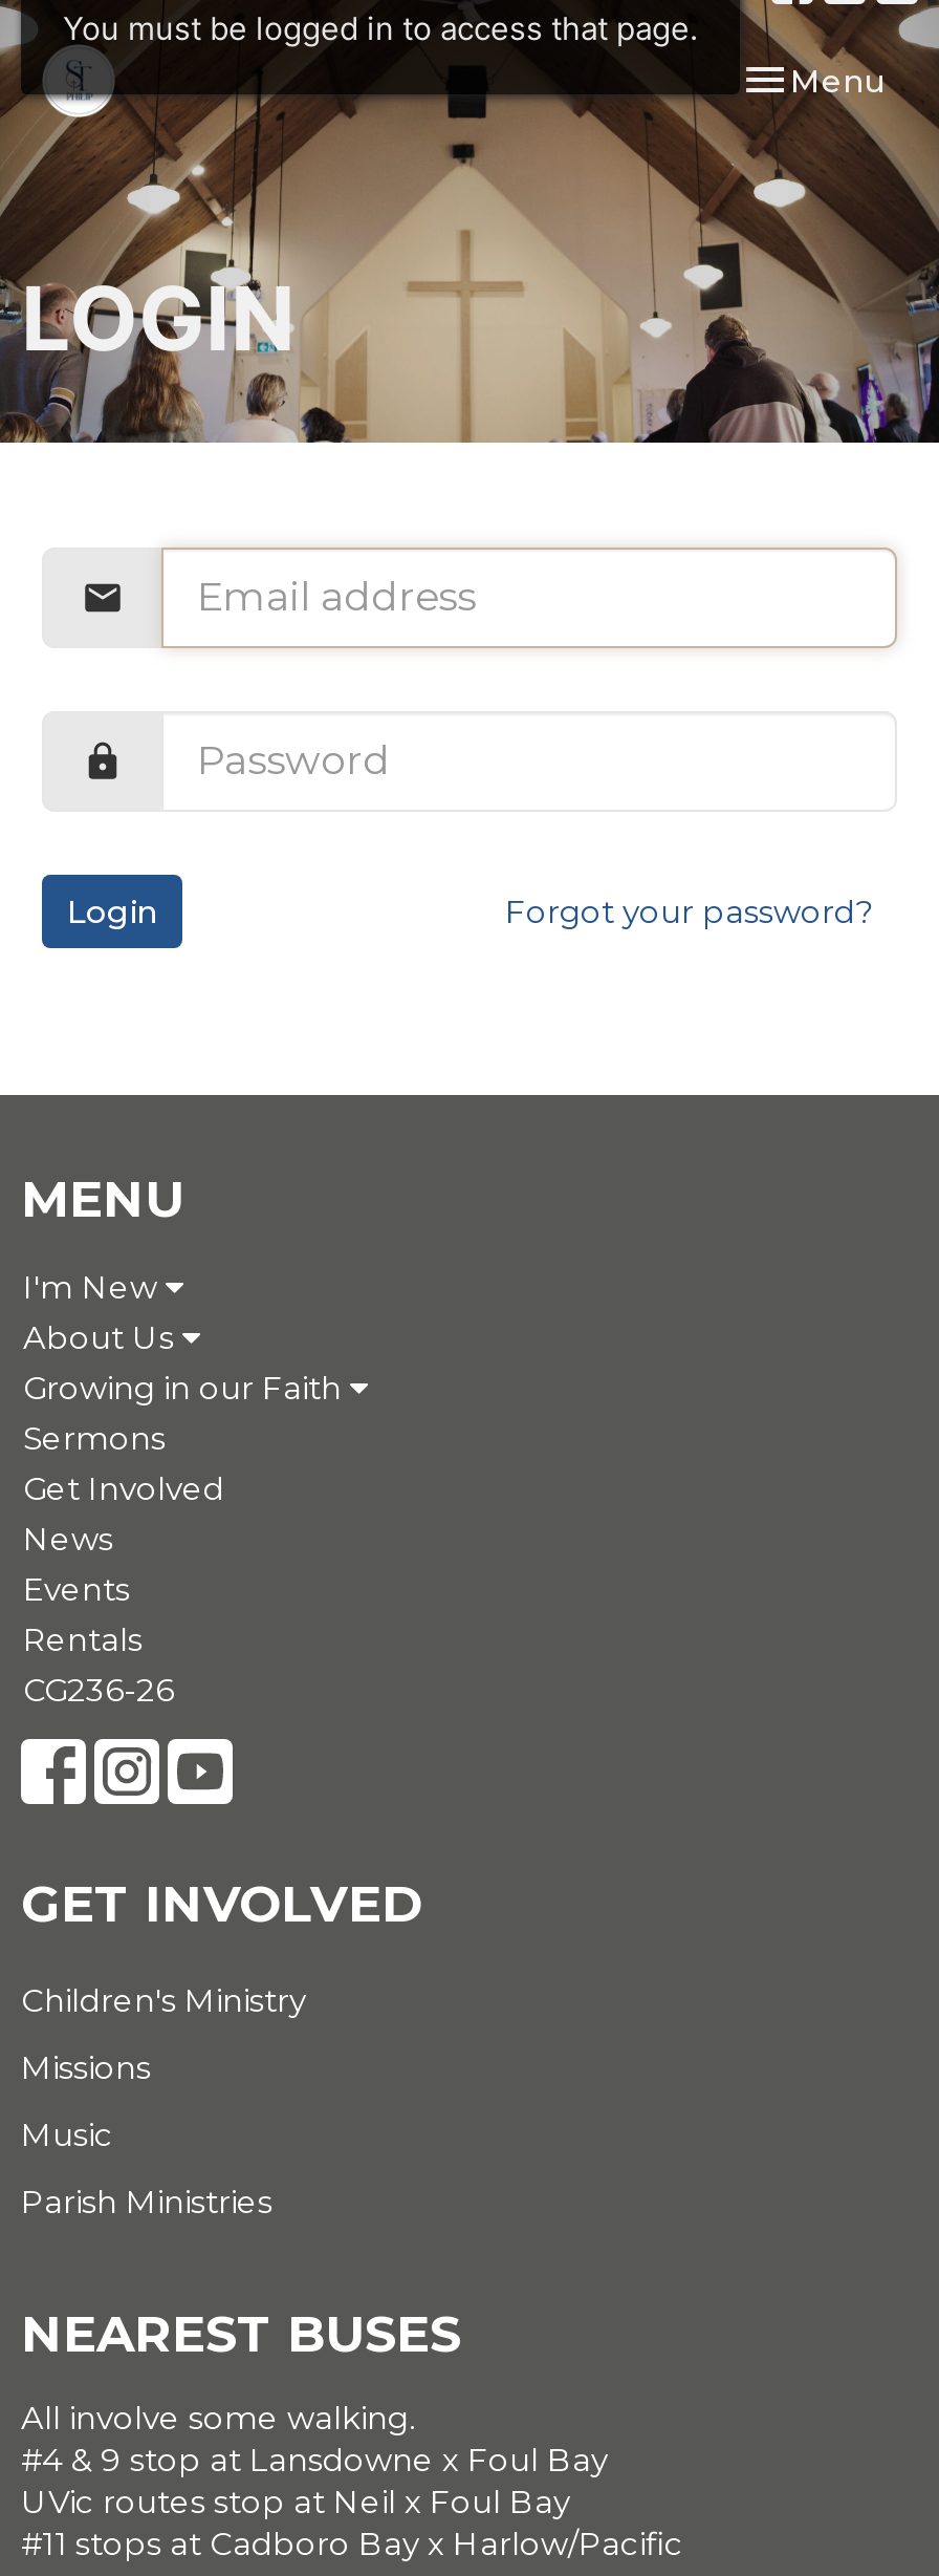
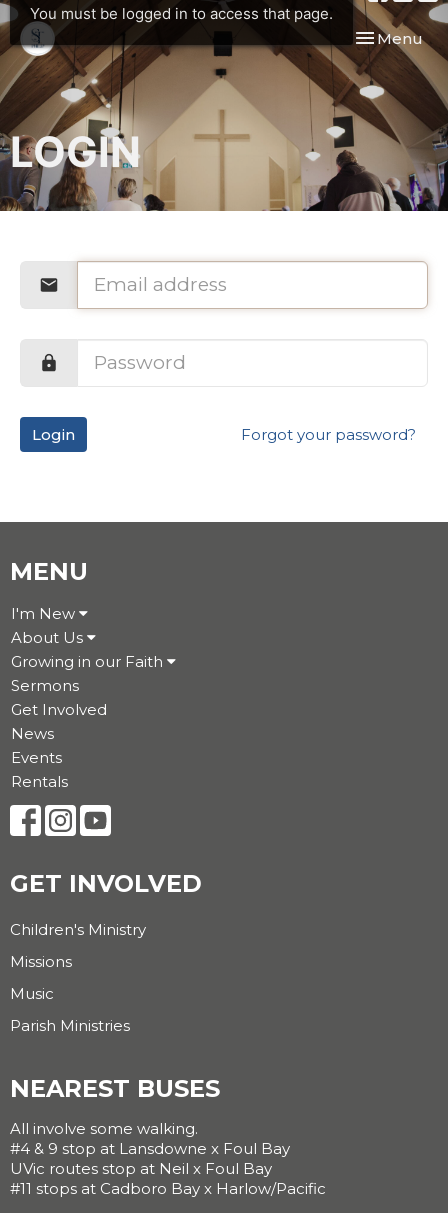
- CG236-26
